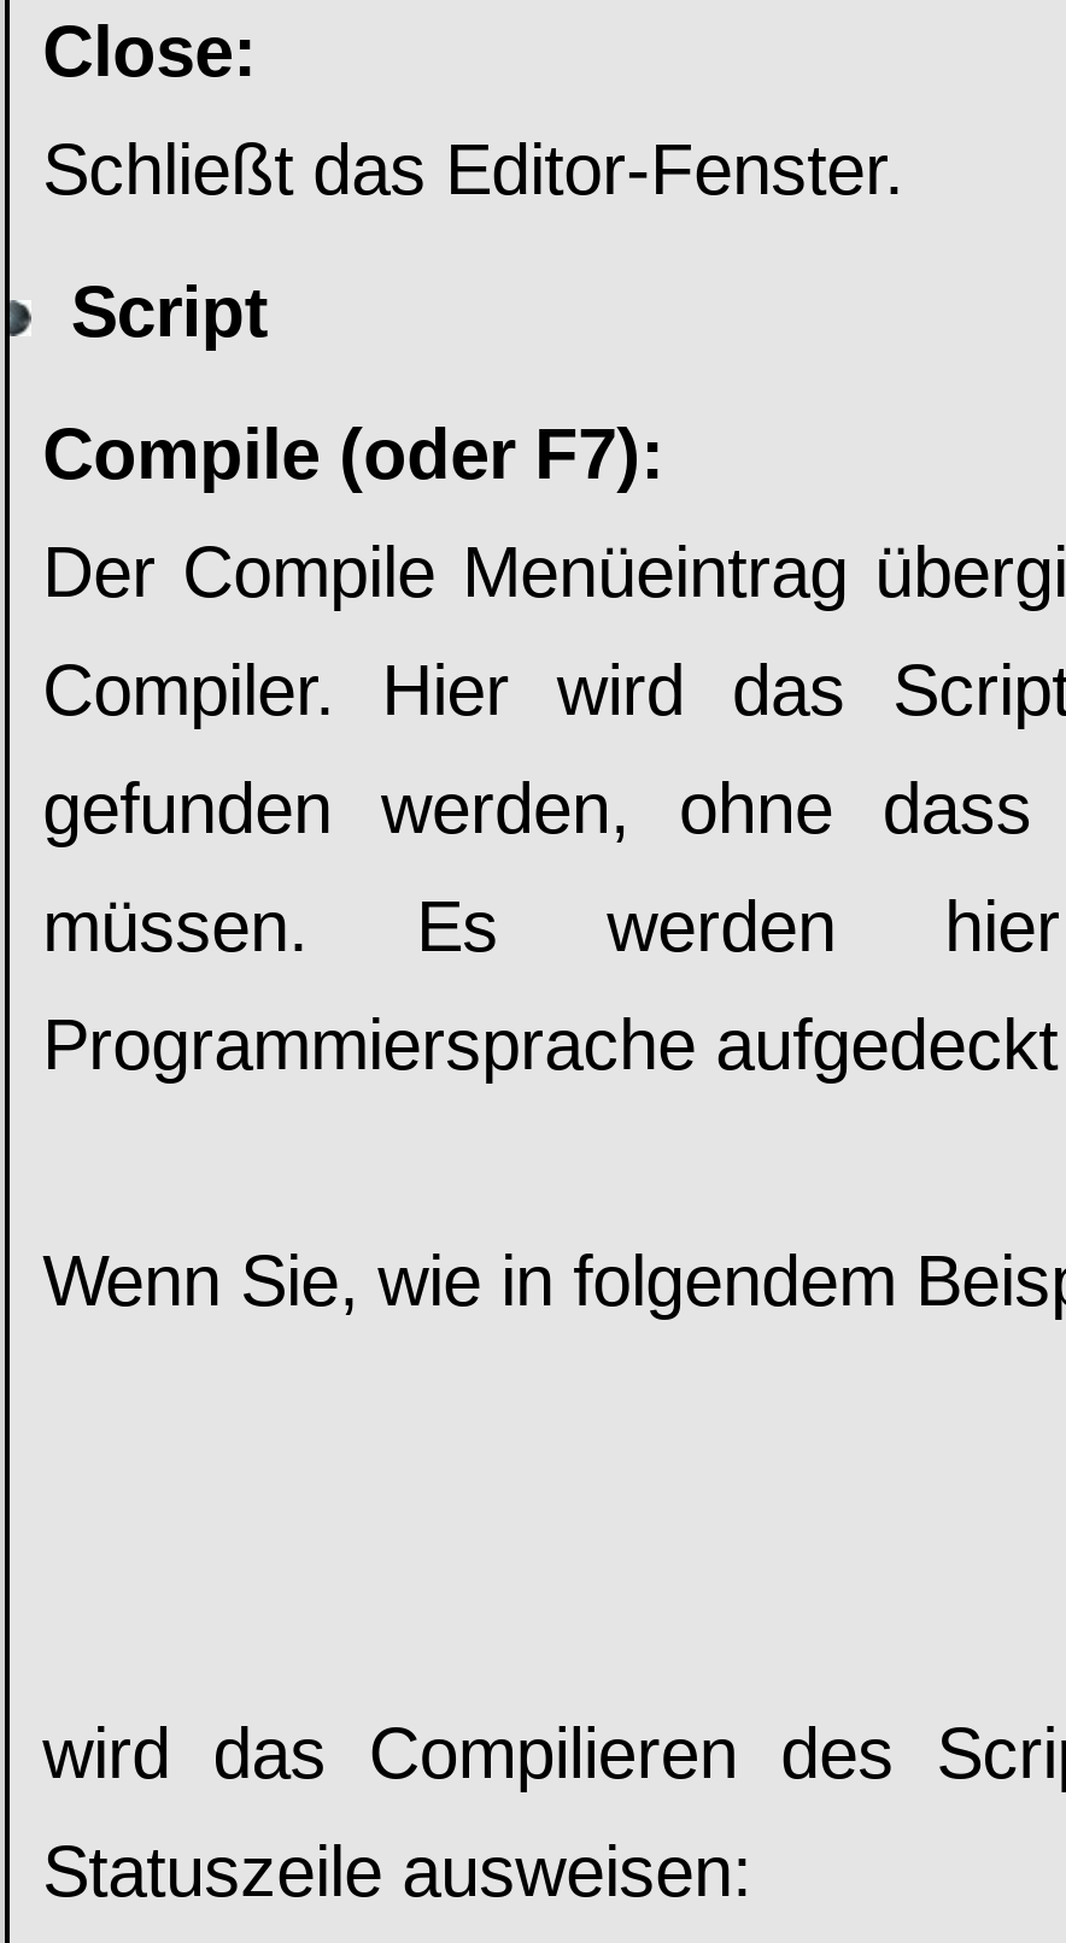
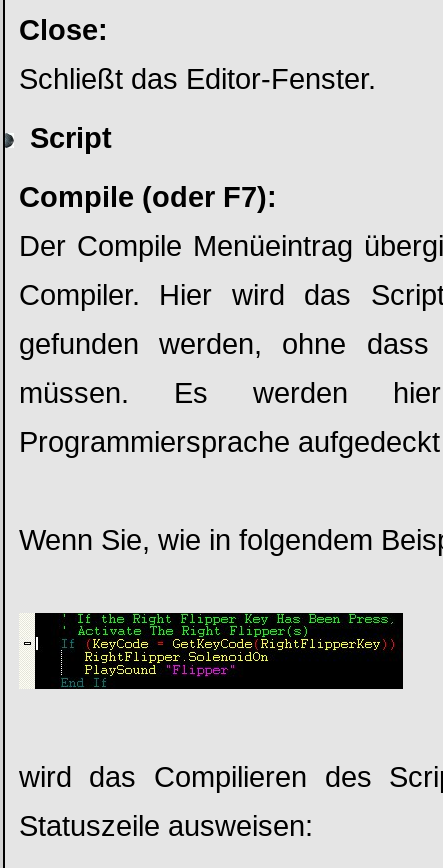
+ [image]
